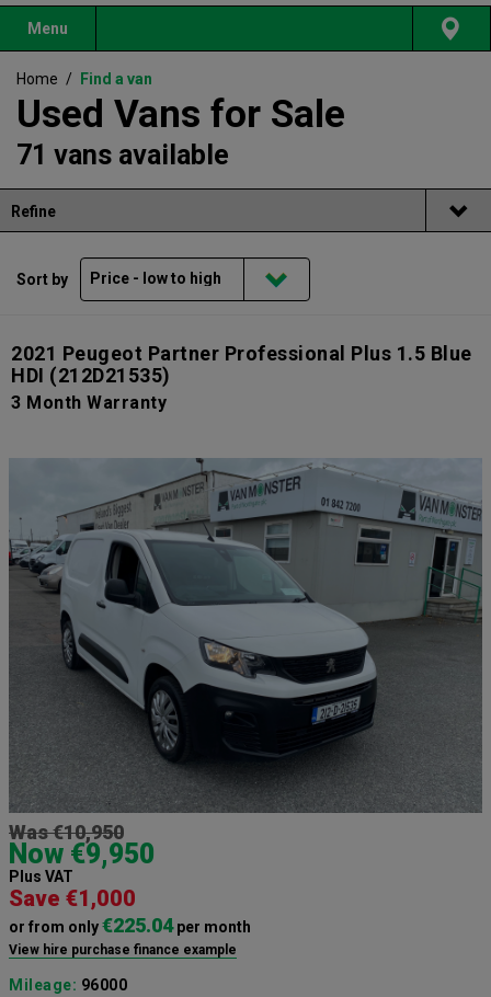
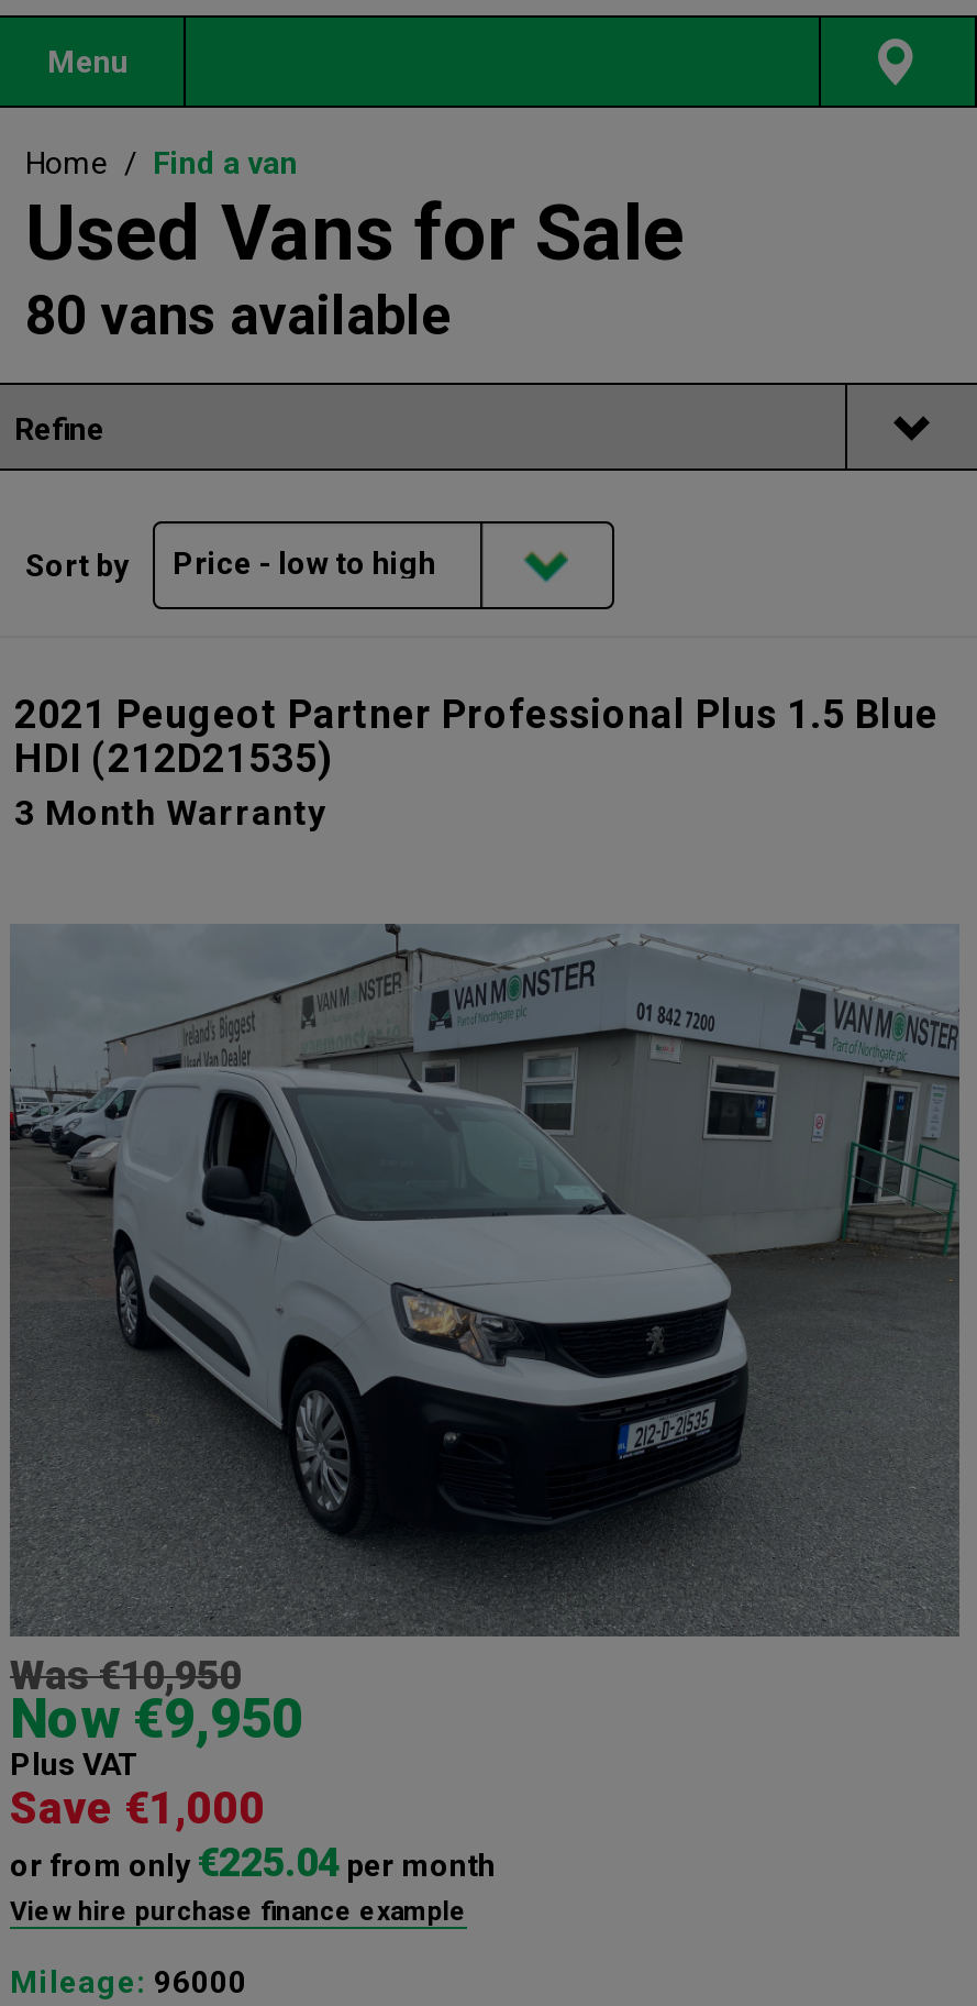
- 71 vans available
+ 80 vans available
